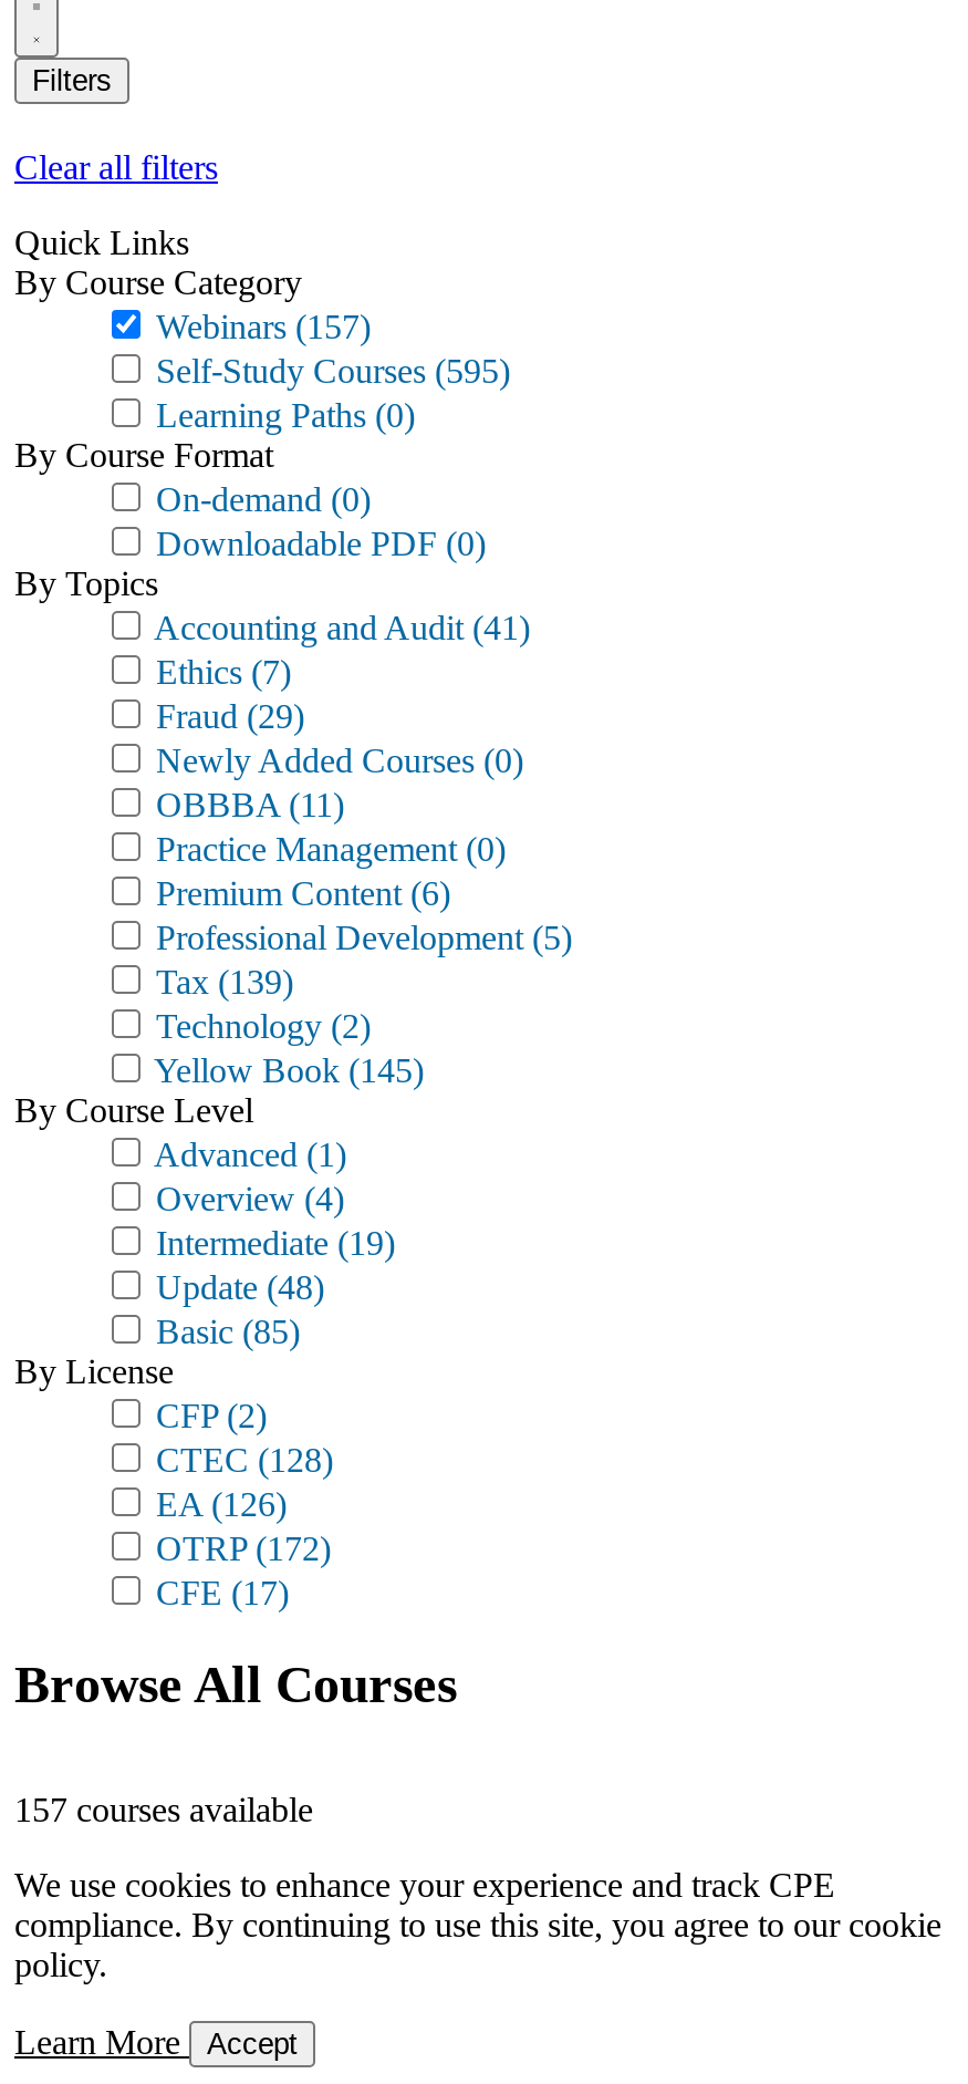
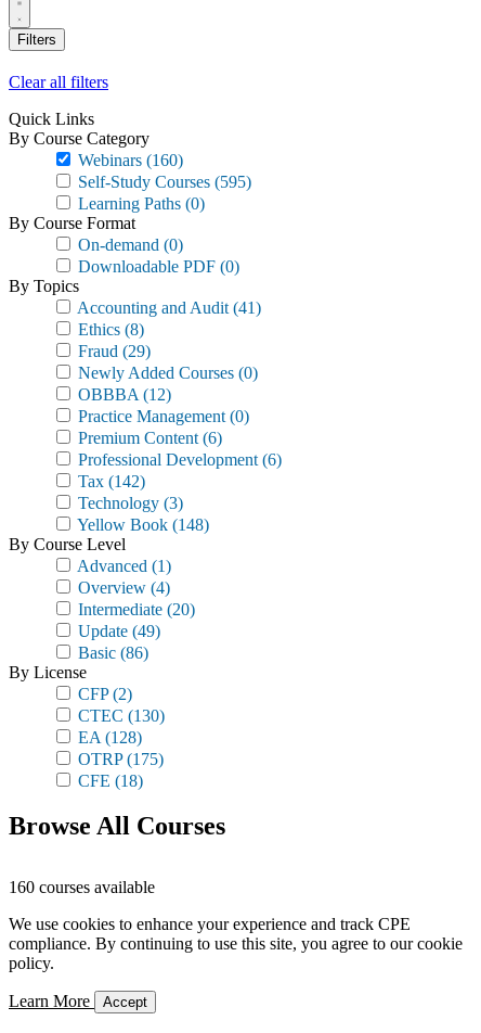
- Webinars (157)
+ Webinars (160)

- Ethics (7)
+ Ethics (8)

- OBBBA (11)
+ OBBBA (12)

- Professional Development (5)
+ Professional Development (6)

- Tax (139)
+ Tax (142)

- Technology (2)
+ Technology (3)

- Yellow Book (145)
+ Yellow Book (148)

- Intermediate (19)
+ Intermediate (20)

- Update (48)
+ Update (49)

- Basic (85)
+ Basic (86)

- CTEC (128)
+ CTEC (130)

- EA (126)
+ EA (128)

- OTRP (172)
+ OTRP (175)

- CFE (17)
+ CFE (18)

- 157 courses available
+ 160 courses available
